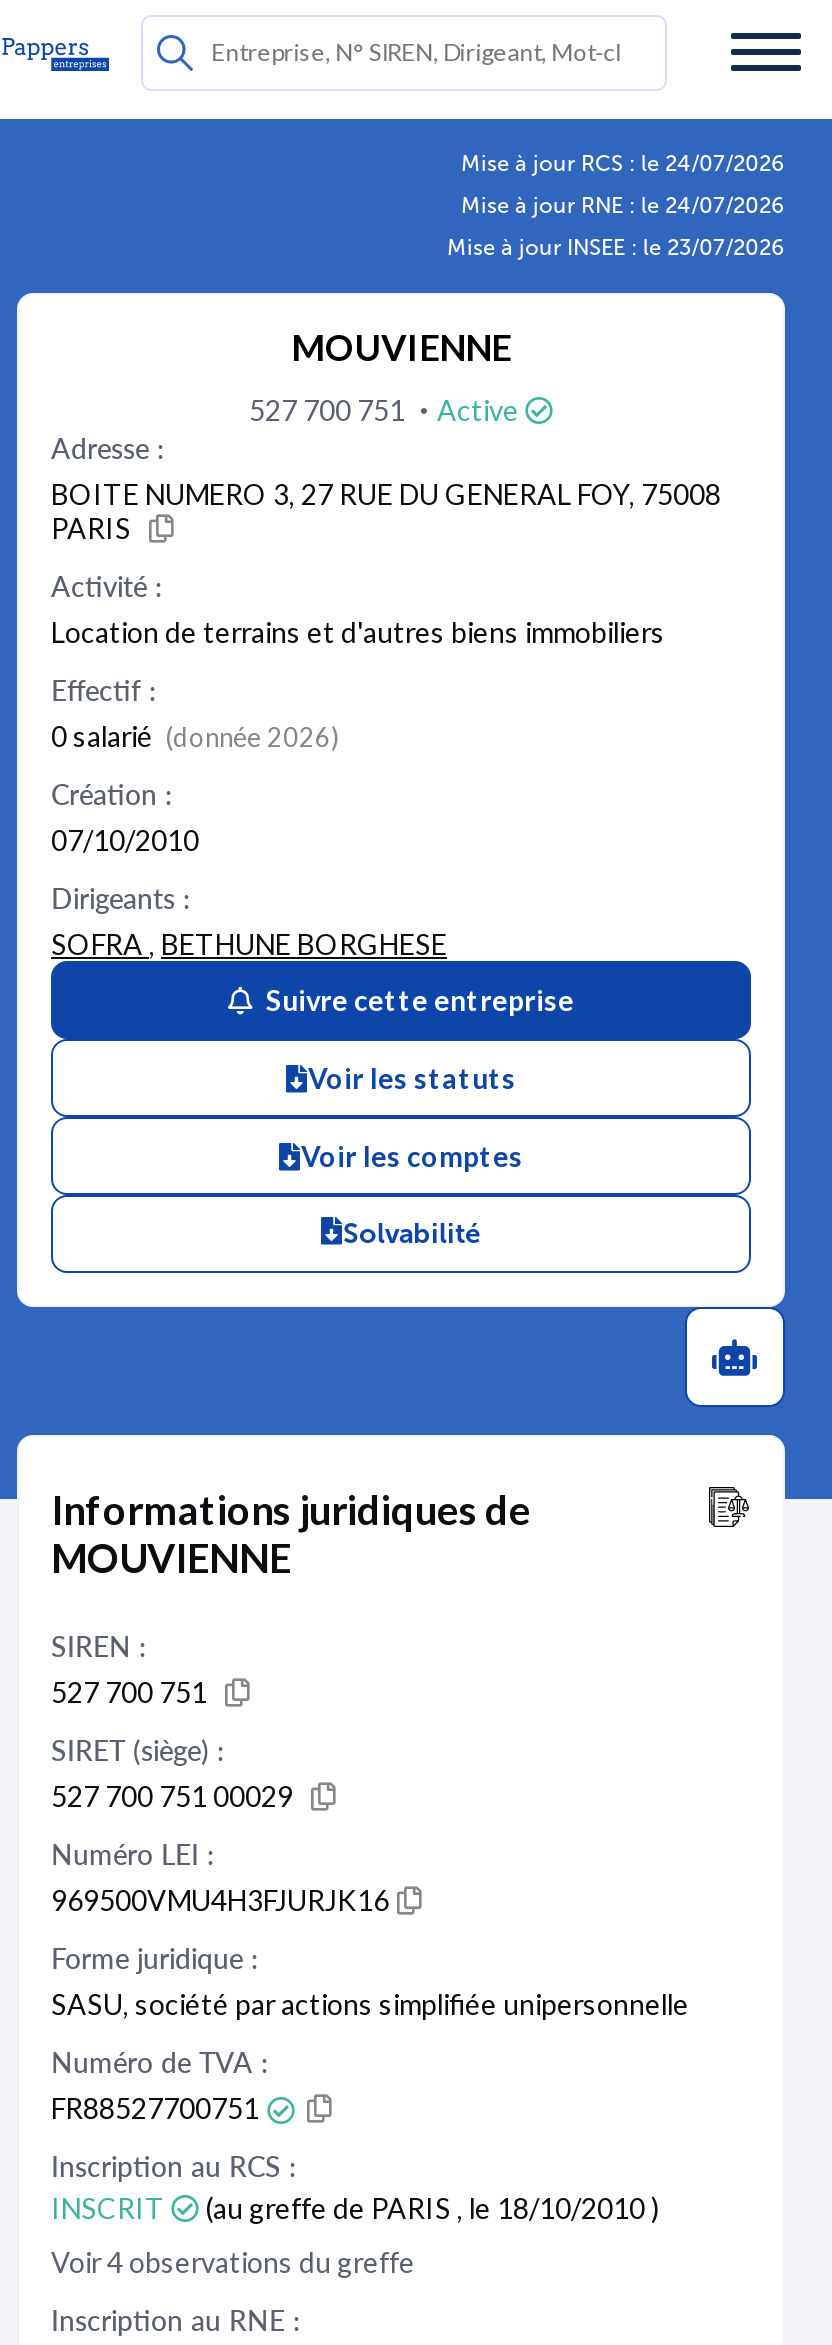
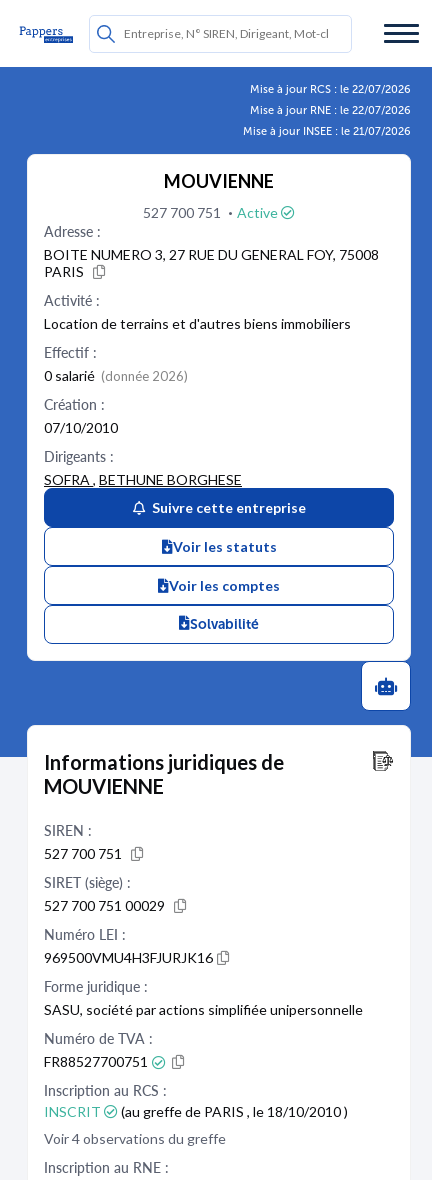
- Mise à jour RCS : le 24/07/2026
+ Mise à jour RCS : le 22/07/2026

- Mise à jour RNE : le 24/07/2026
+ Mise à jour RNE : le 22/07/2026

- Mise à jour INSEE : le 23/07/2026
+ Mise à jour INSEE : le 21/07/2026
